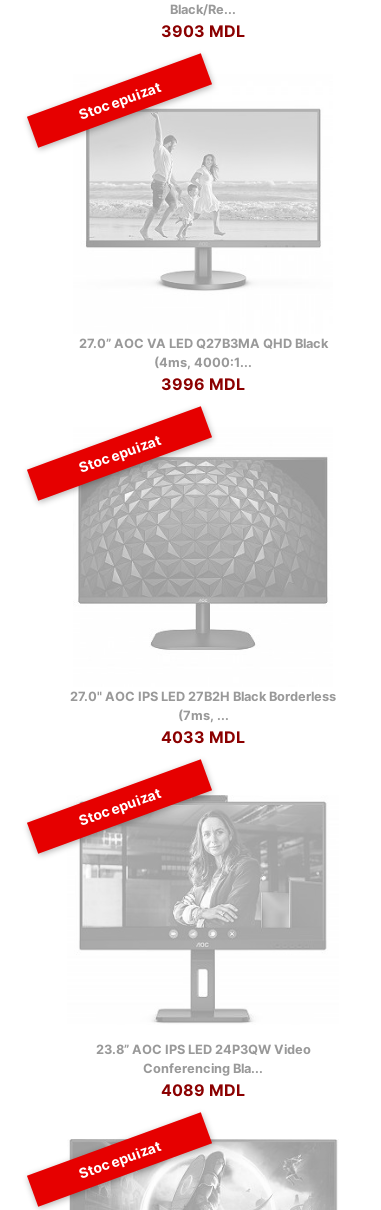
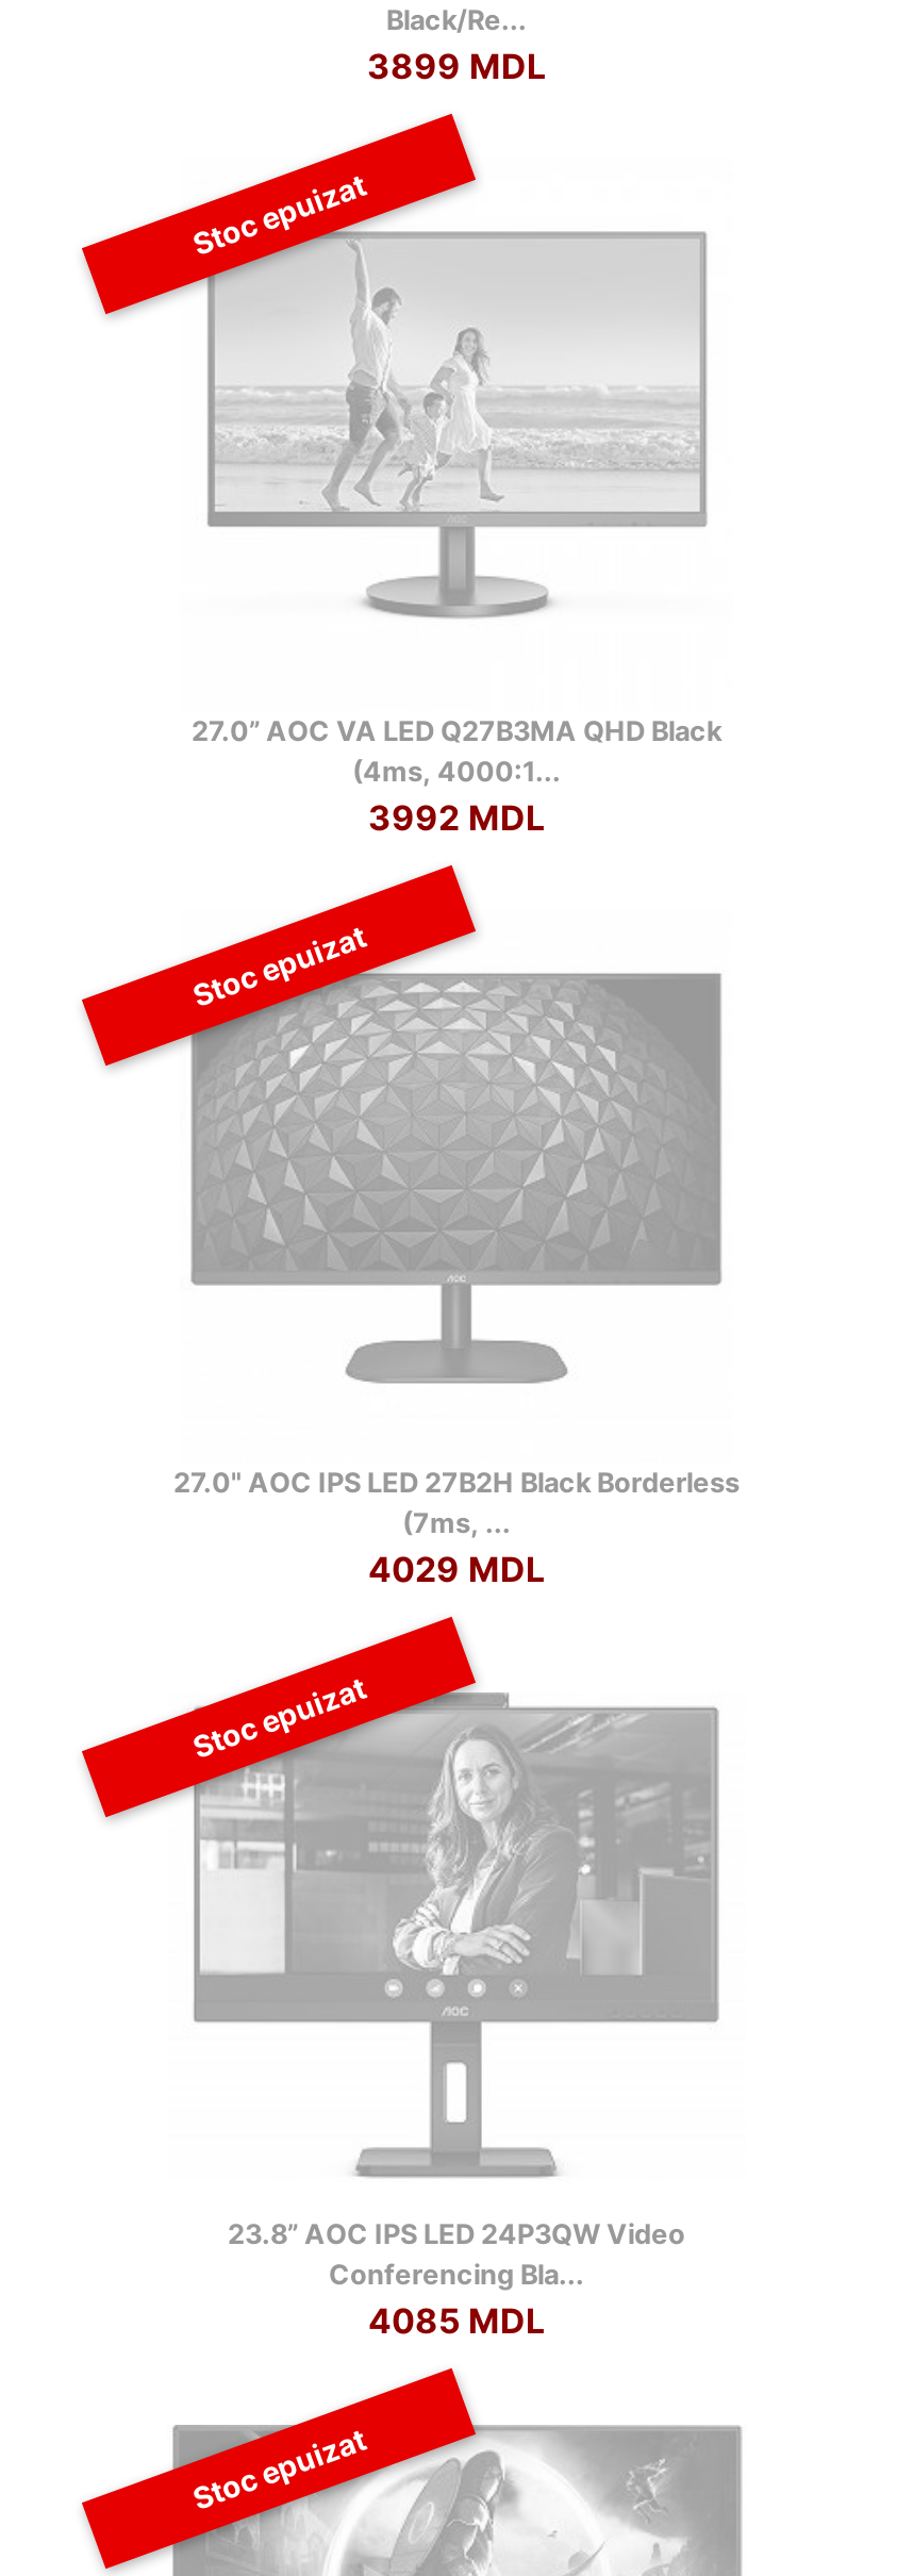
- 3903 MDL
+ 3899 MDL

- 3996 MDL
+ 3992 MDL

- 4033 MDL
+ 4029 MDL

- 4089 MDL
+ 4085 MDL
